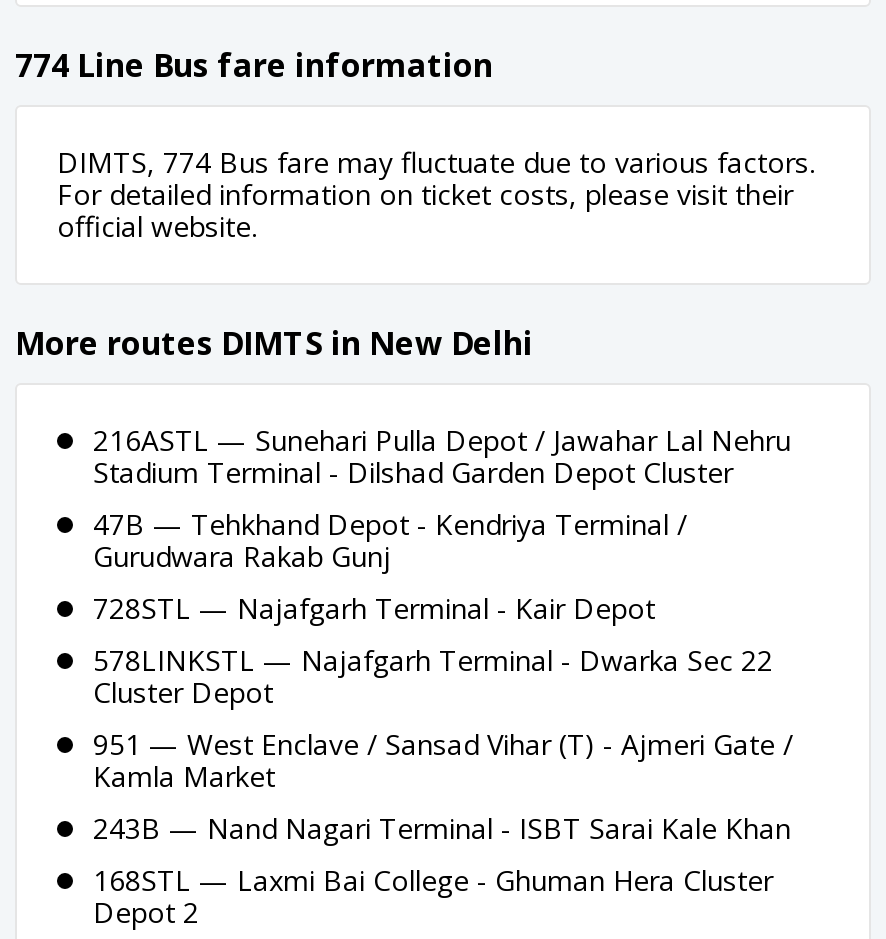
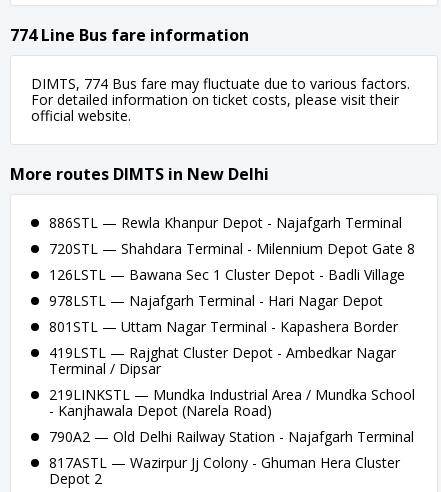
- 216ASTL — Sunehari Pulla Depot / Jawahar Lal Nehru
- Stadium Terminal - Dilshad Garden Depot Cluster
- 47B — Tehkhand Depot - Kendriya Terminal /
- Gurudwara Rakab Gunj
- 728STL — Najafgarh Terminal - Kair Depot
- 578LINKSTL — Najafgarh Terminal - Dwarka Sec 22
- Cluster Depot
- 951 — West Enclave / Sansad Vihar (T) - Ajmeri Gate /
- Kamla Market
- 243B — Nand Nagari Terminal - ISBT Sarai Kale Khan
- 168STL — Laxmi Bai College - Ghuman Hera Cluster
+ 886STL — Rewla Khanpur Depot - Najafgarh Terminal
+ 720STL — Shahdara Terminal - Milennium Depot Gate 8
+ 126LSTL — Bawana Sec 1 Cluster Depot - Badli Village
+ 978LSTL — Najafgarh Terminal - Hari Nagar Depot
+ 801STL — Uttam Nagar Terminal - Kapashera Border
+ 419LSTL — Rajghat Cluster Depot - Ambedkar Nagar
+ Terminal / Dipsar
+ 219LINKSTL — Mundka Industrial Area / Mundka School
+ - Kanjhawala Depot (Narela Road)
+ 790A2 — Old Delhi Railway Station - Najafgarh Terminal
+ 817ASTL — Wazirpur Jj Colony - Ghuman Hera Cluster
